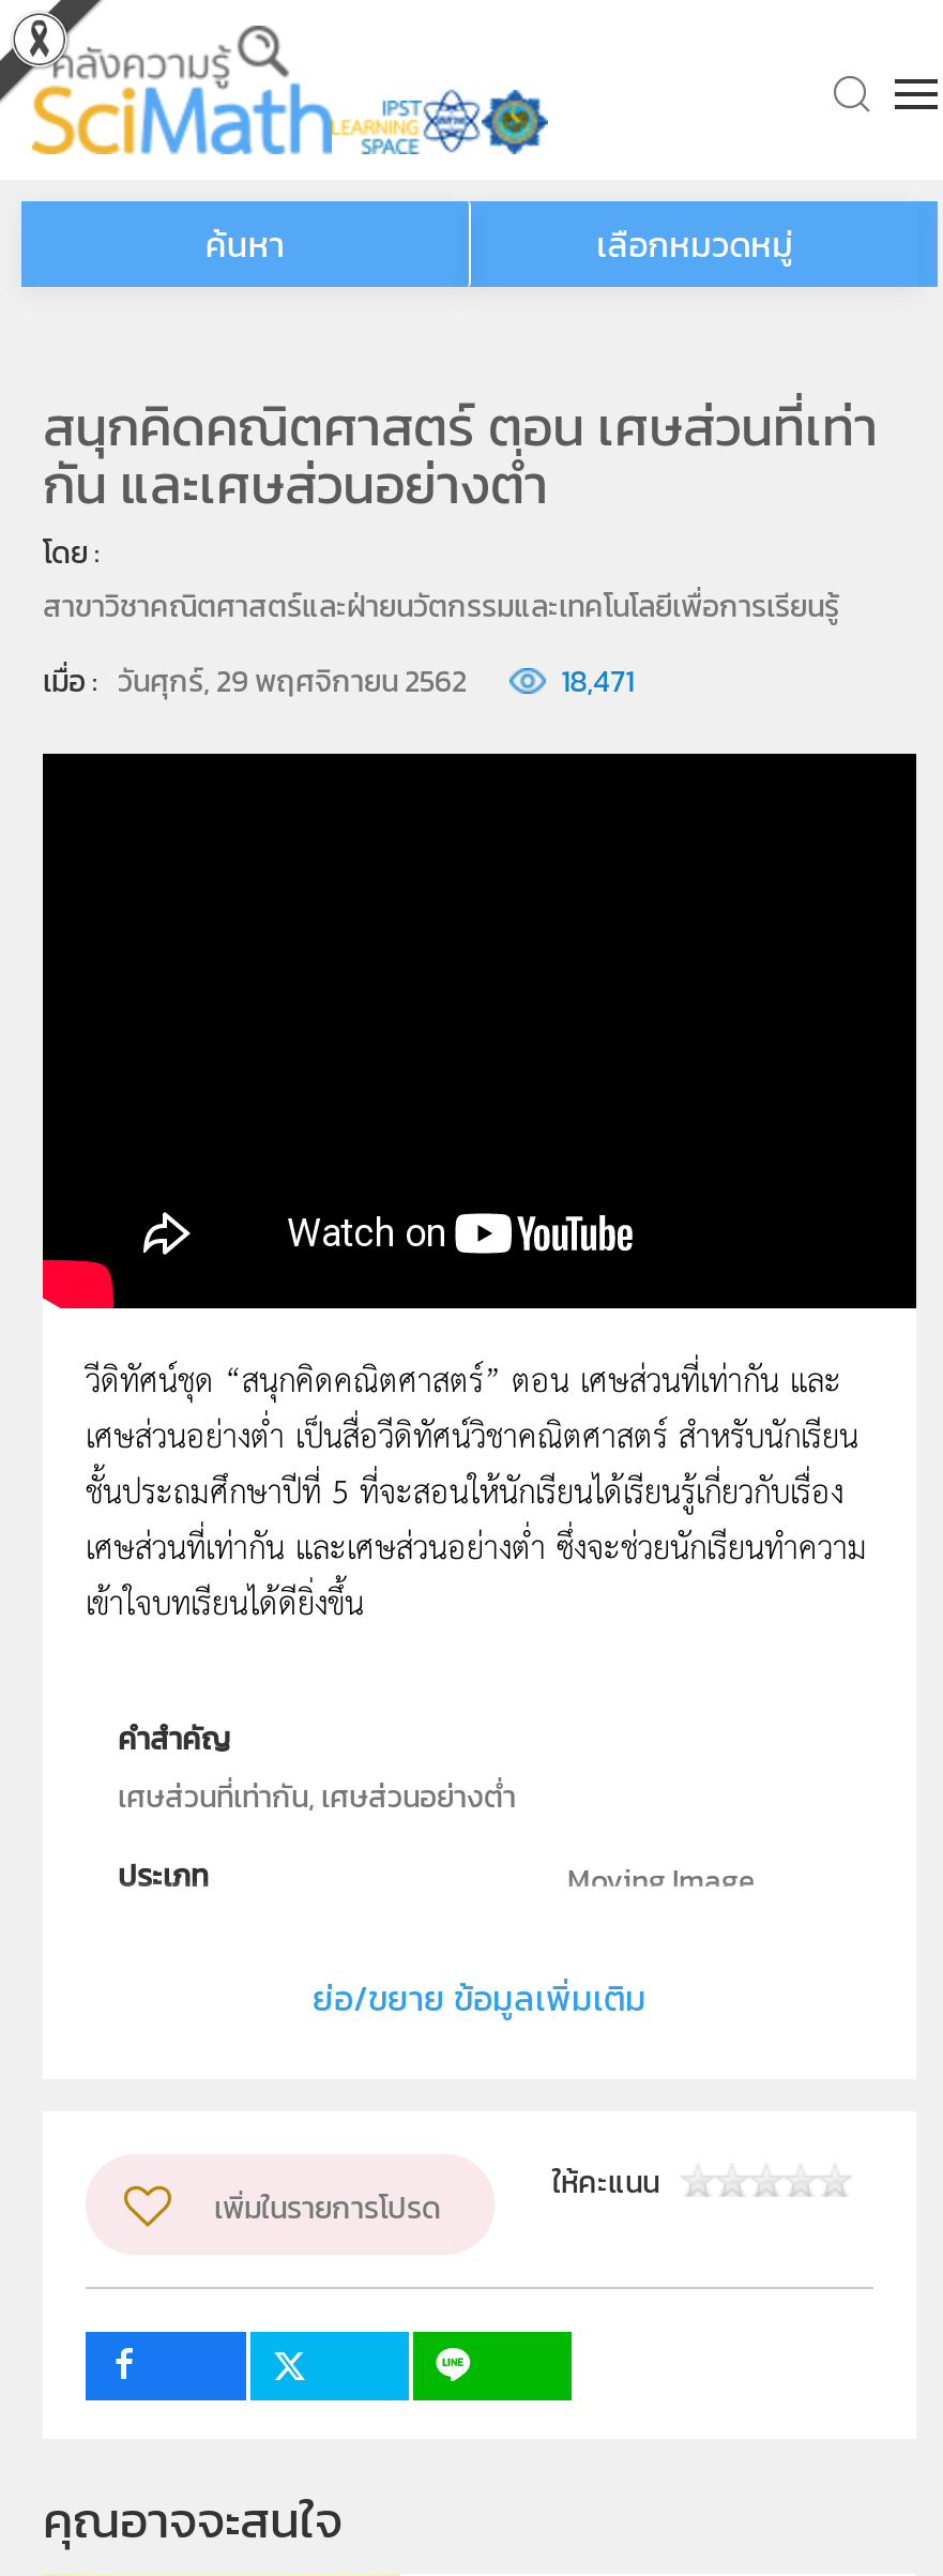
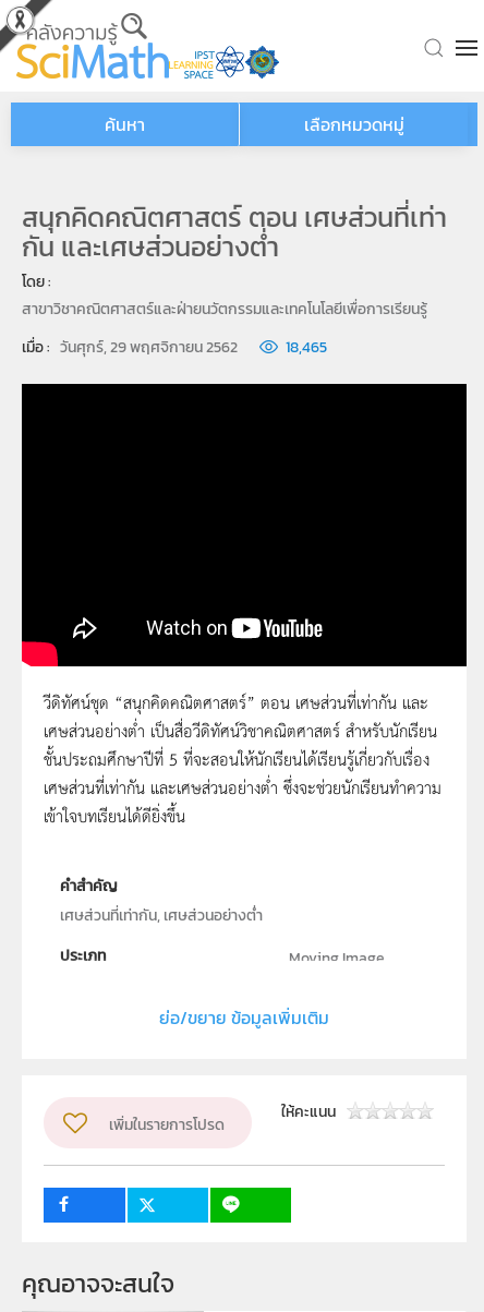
- 18,471
+ 18,465
